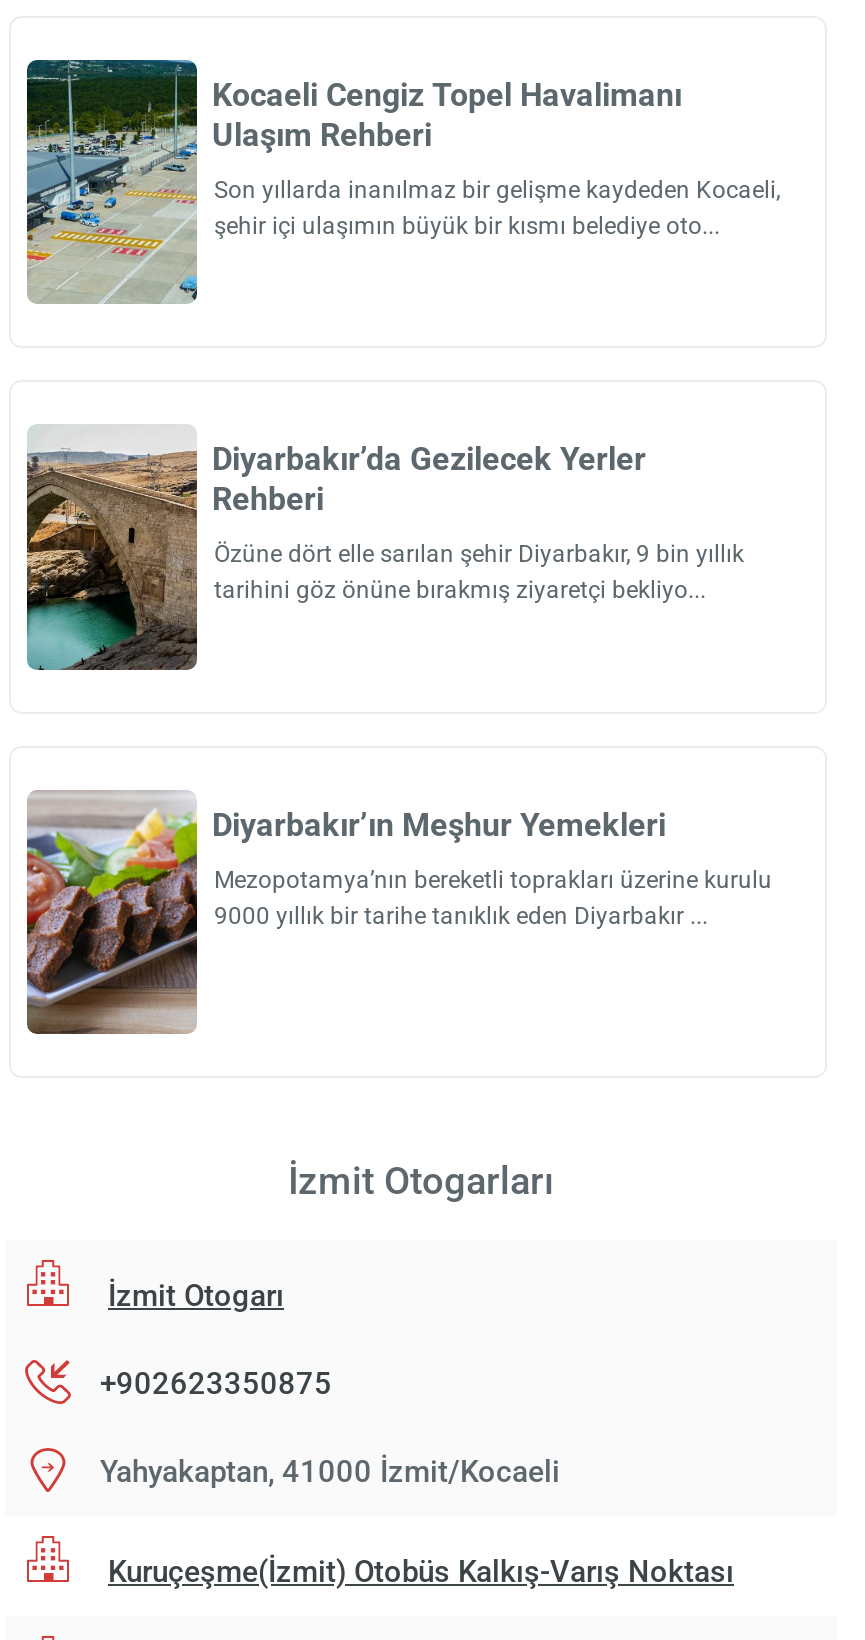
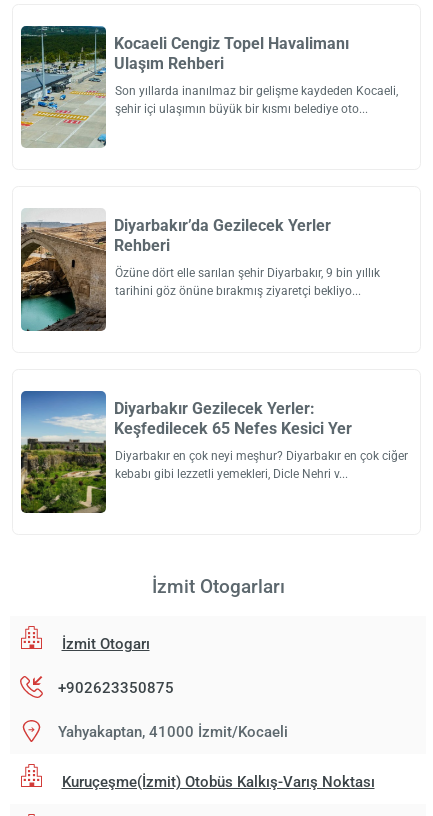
- [image]
- Diyarbakır’ın Meşhur Yemekleri
+ [image]
+ Diyarbakır Gezilecek Yerler:
+ Keşfedilecek 65 Nefes Kesici Yer

- Mezopotamya’nın bereketli toprakları üzerine kurulu
- 9000 yıllık bir tarihe tanıklık eden Diyarbakır
+ Diyarbakır en çok neyi meşhur? Diyarbakır en çok ciğer
+ kebabı gibi lezzetli yemekleri, Dicle Nehri v
